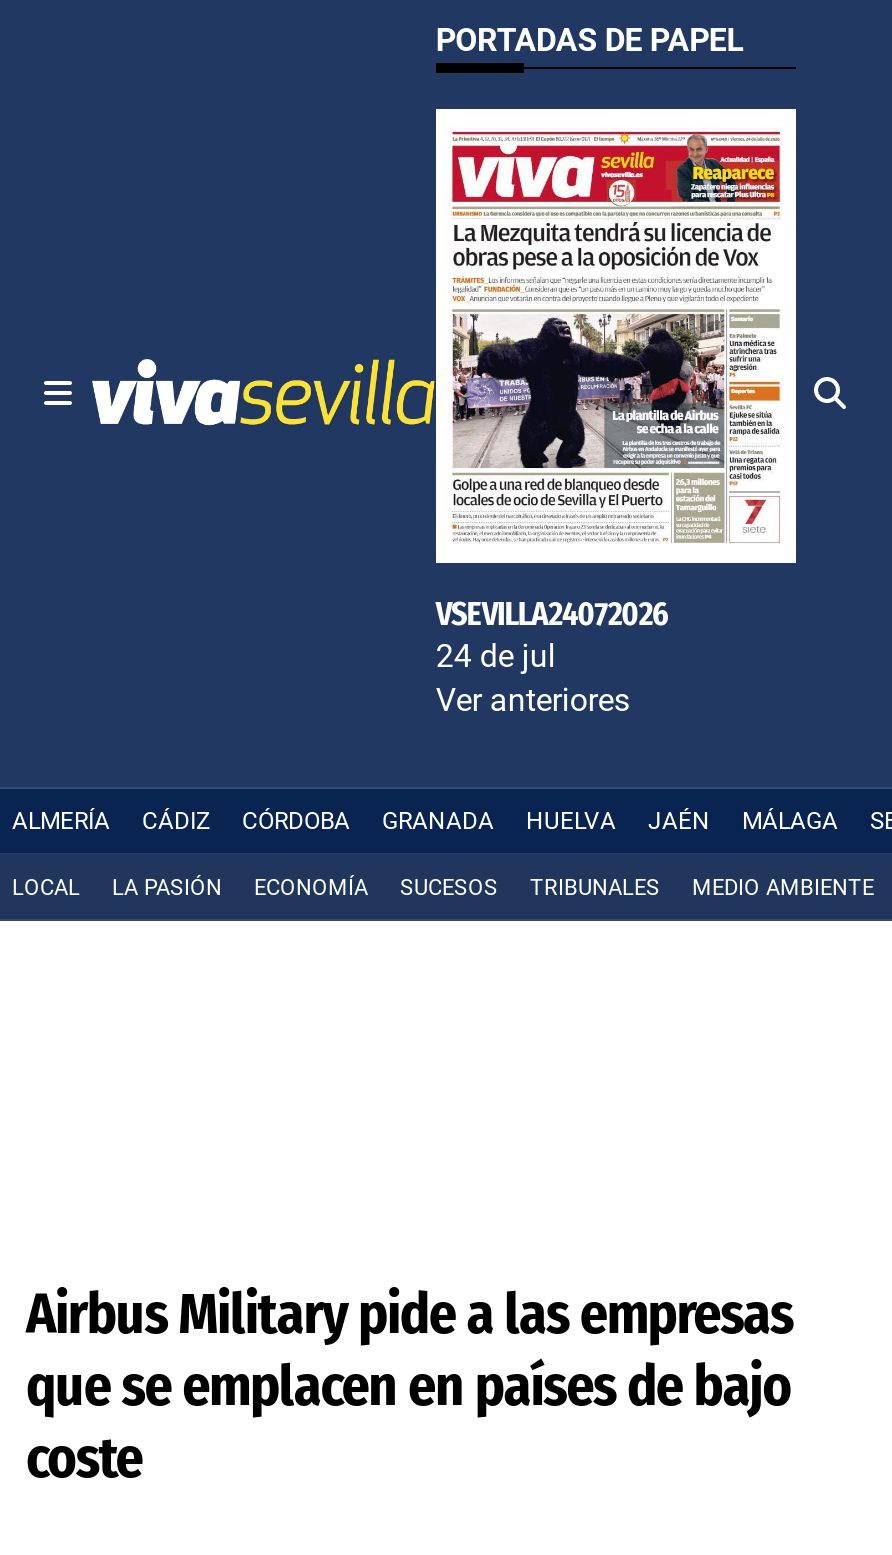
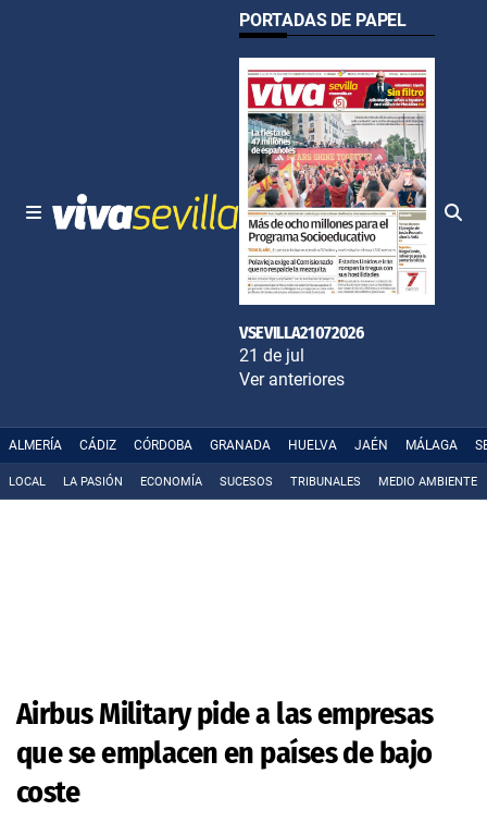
- [image]
- VSEVILLA24072026
- 24 de jul
+ [image]
+ VSEVILLA21072026
+ 21 de jul
